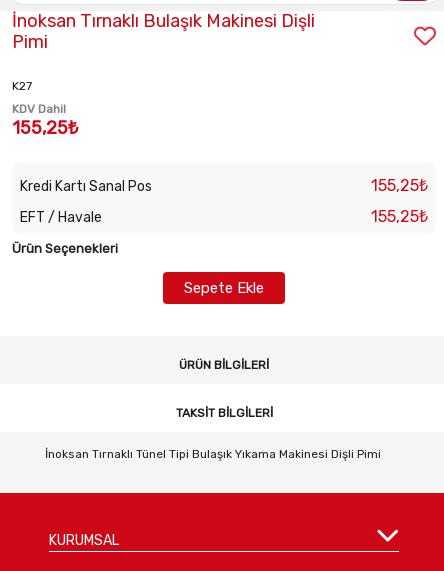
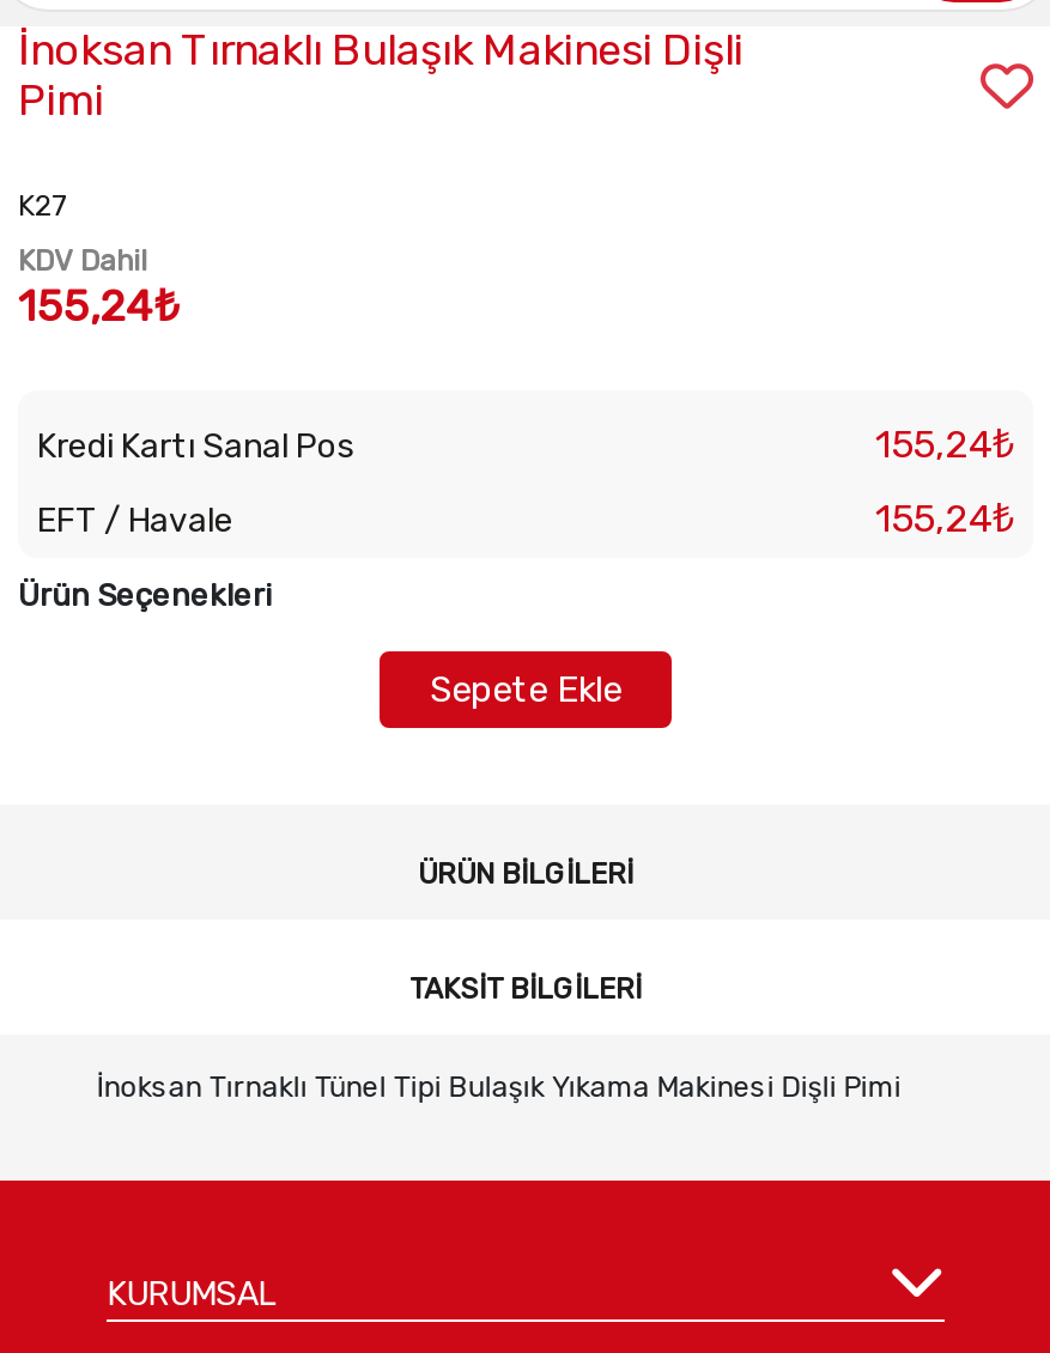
- 155,25₺
+ 155,24₺

- 155,25₺
+ 155,24₺

- 155,25₺
+ 155,24₺
